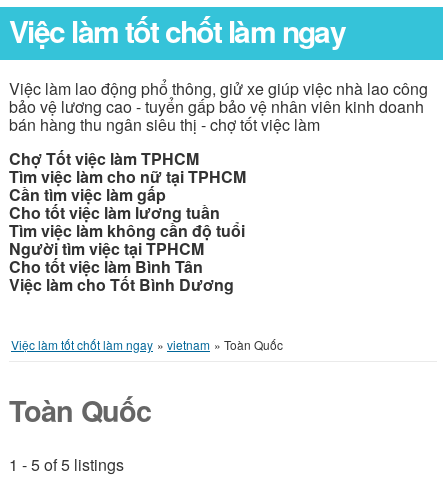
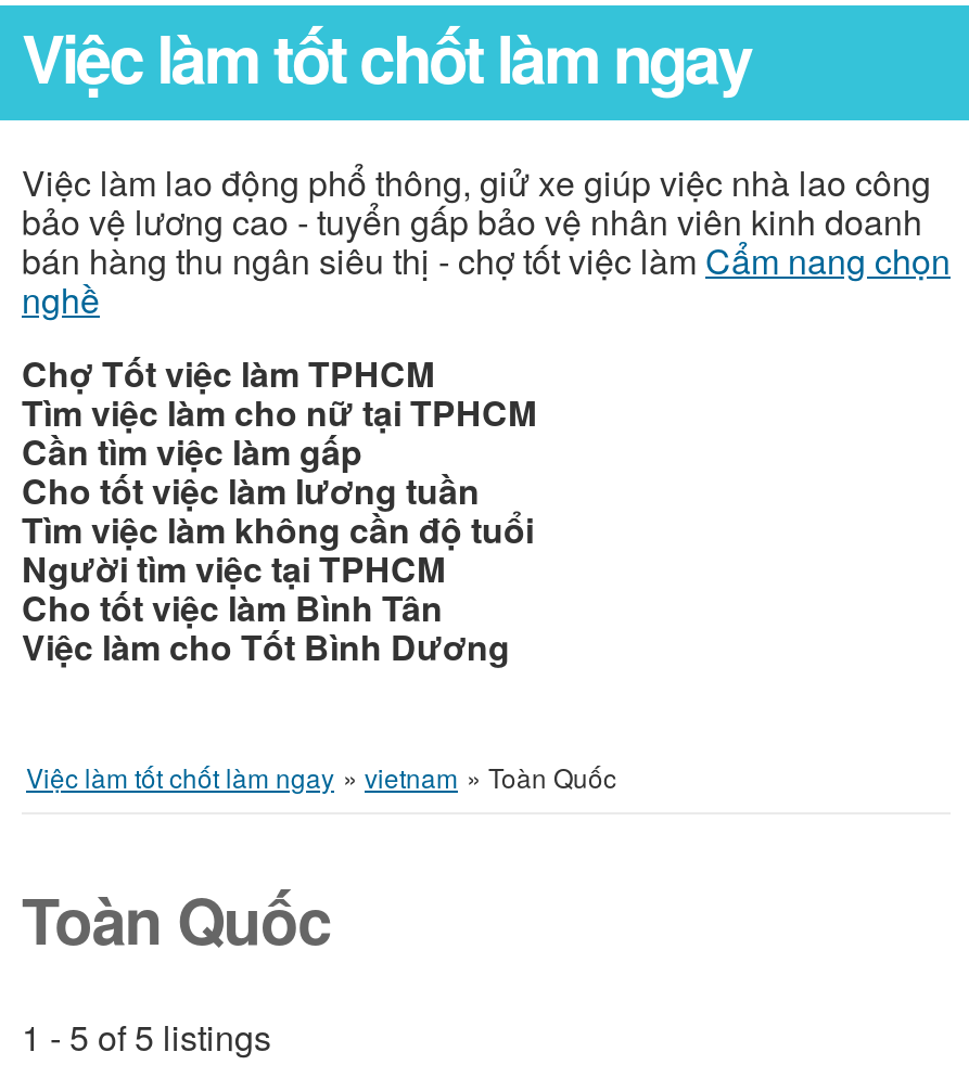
- bán hàng thu ngân siêu thị - chợ tốt việc làm
+ bán hàng thu ngân siêu thị - chợ tốt việc làmCẩm nang chọn
+ nghề
